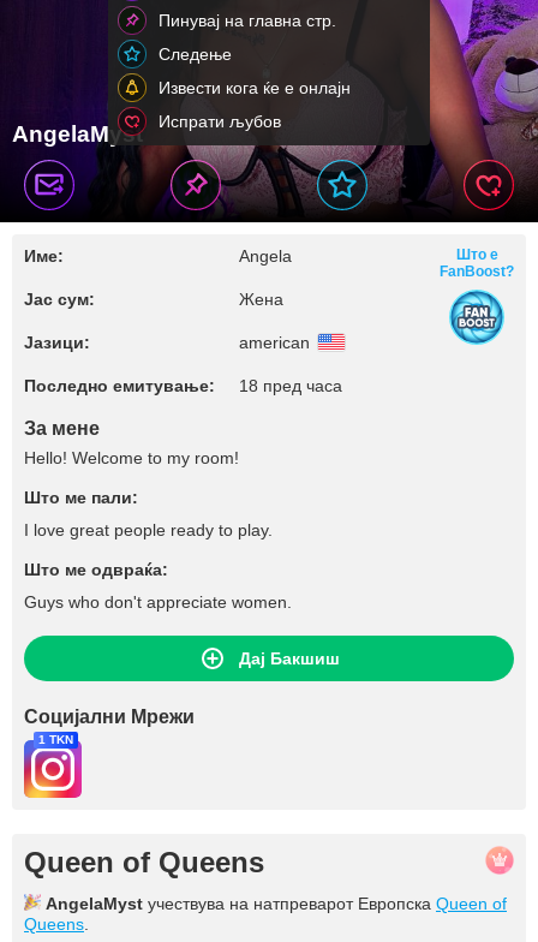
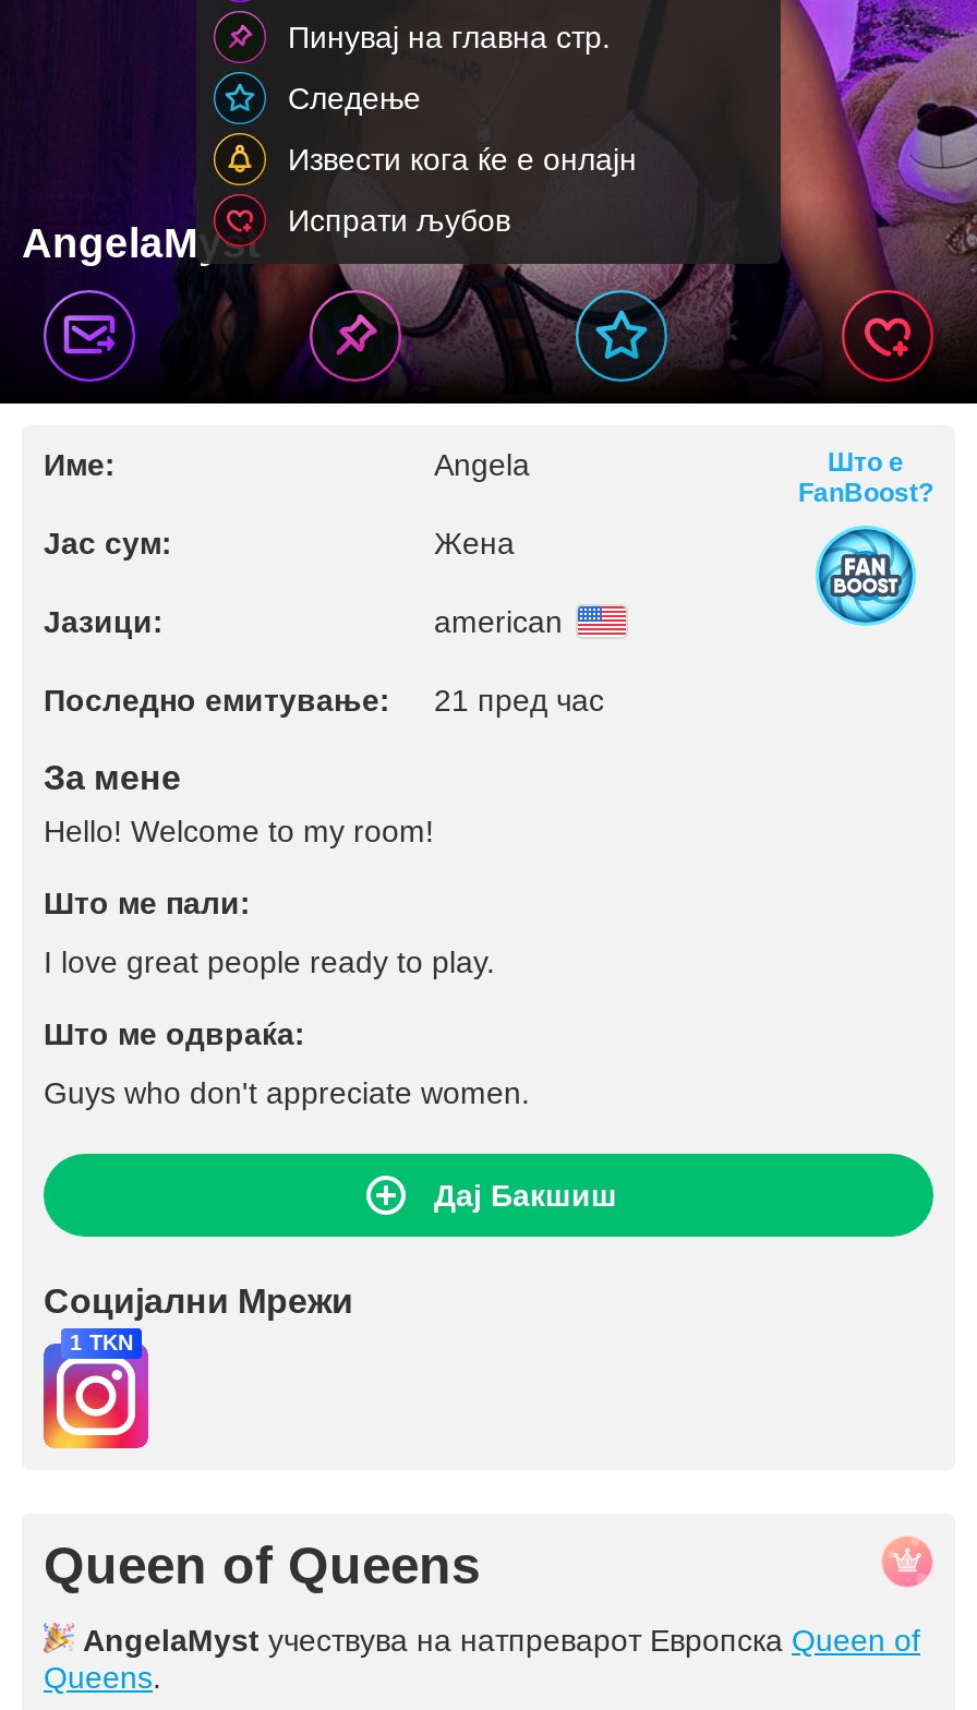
- Последно емитување: 18 пред часа
+ Последно емитување: 21 пред час
